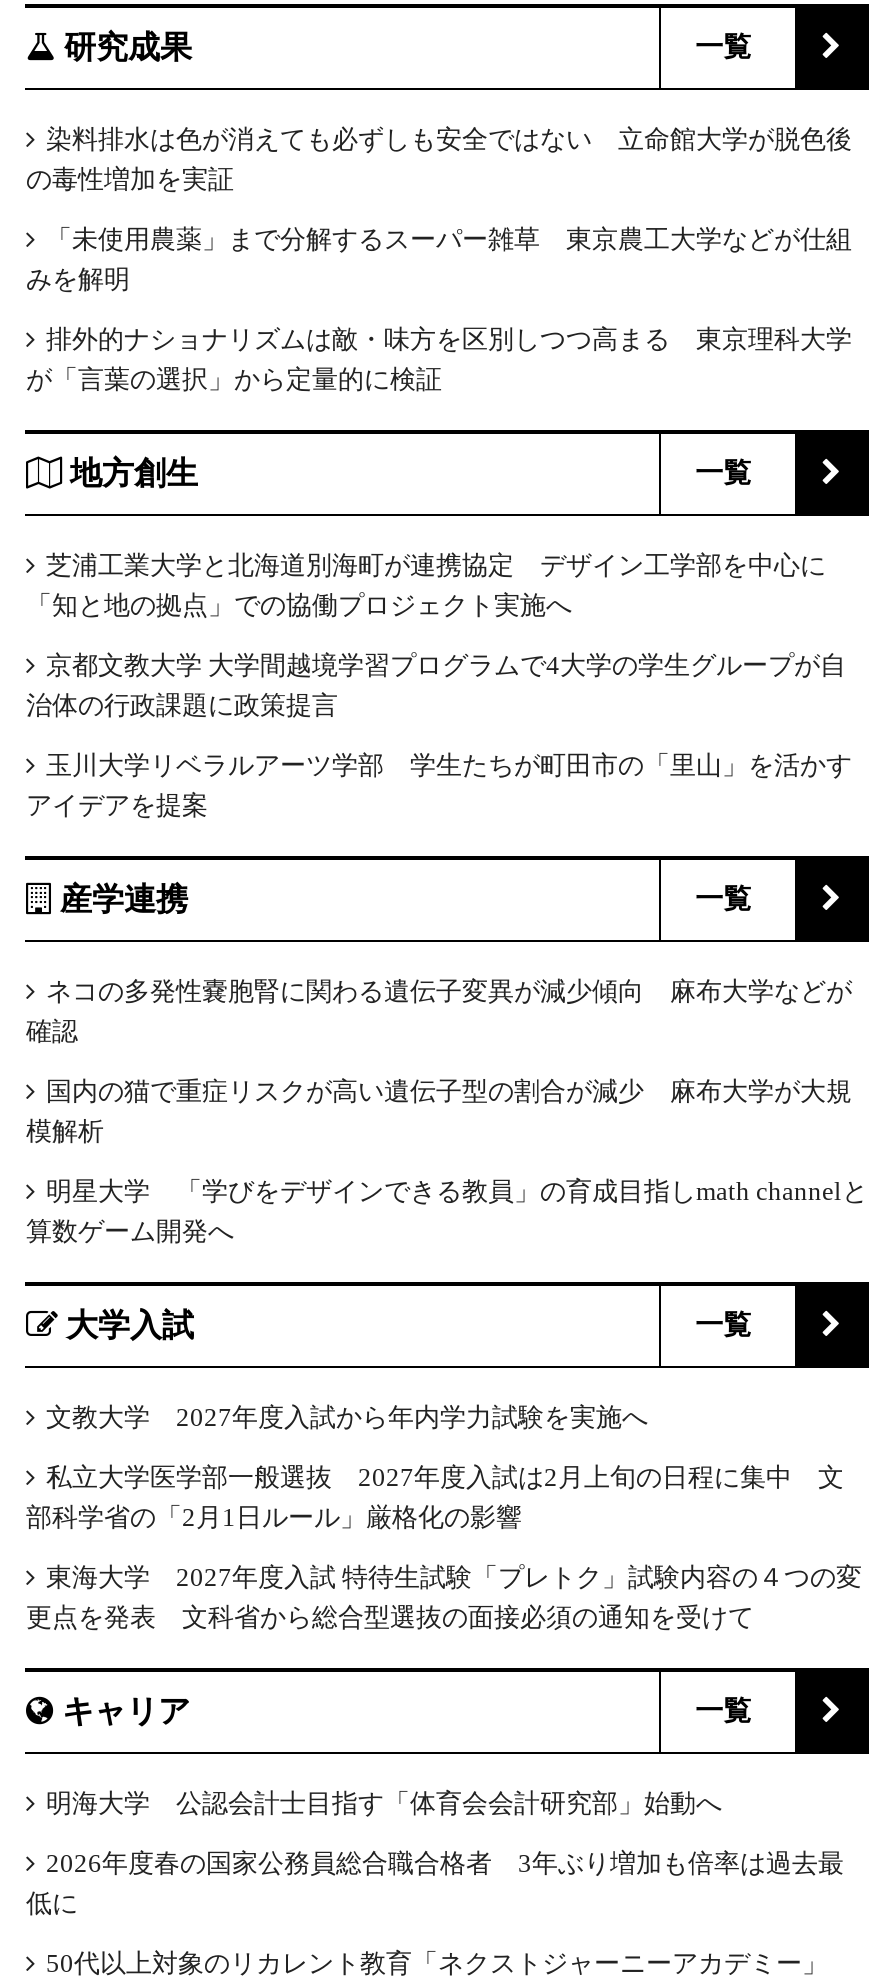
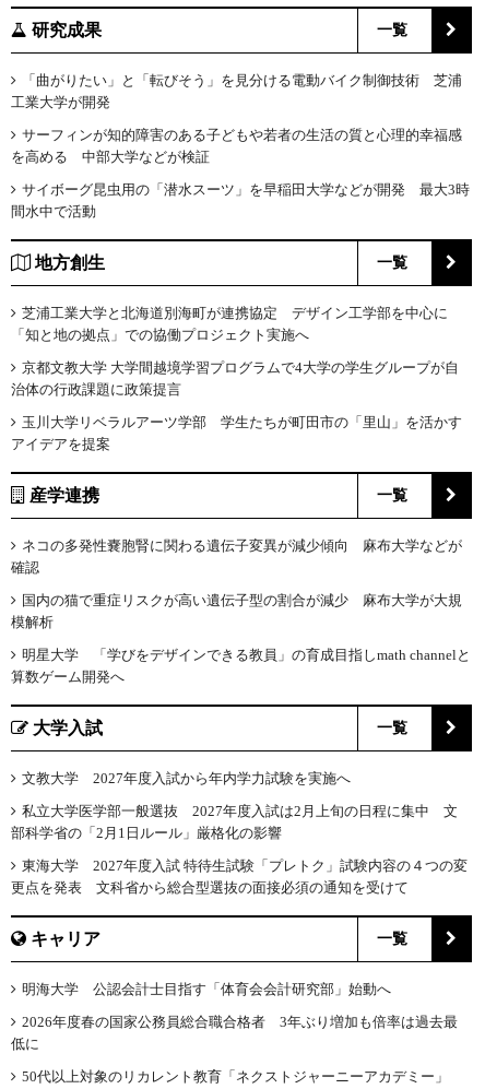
- 染料排水は色が消えても必ずしも安全ではない 立命館大学が脱色後
- の毒性増加を実証
+ 「曲がりたい」と「転びそう」を見分ける電動バイク制御技術 芝浦
+ 工業大学が開発

- 「未使用農薬」まで分解するスーパー雑草 東京農工大学などが仕組
- みを解明
+ サーフィンが知的障害のある子どもや若者の生活の質と心理的幸福感
+ を高める 中部大学などが検証

- 排外的ナショナリズムは敵・味方を区別しつつ高まる 東京理科大学
- が「言葉の選択」から定量的に検証
+ サイボーグ昆虫用の「潜水スーツ」を早稲田大学などが開発 最大3時
+ 間水中で活動
